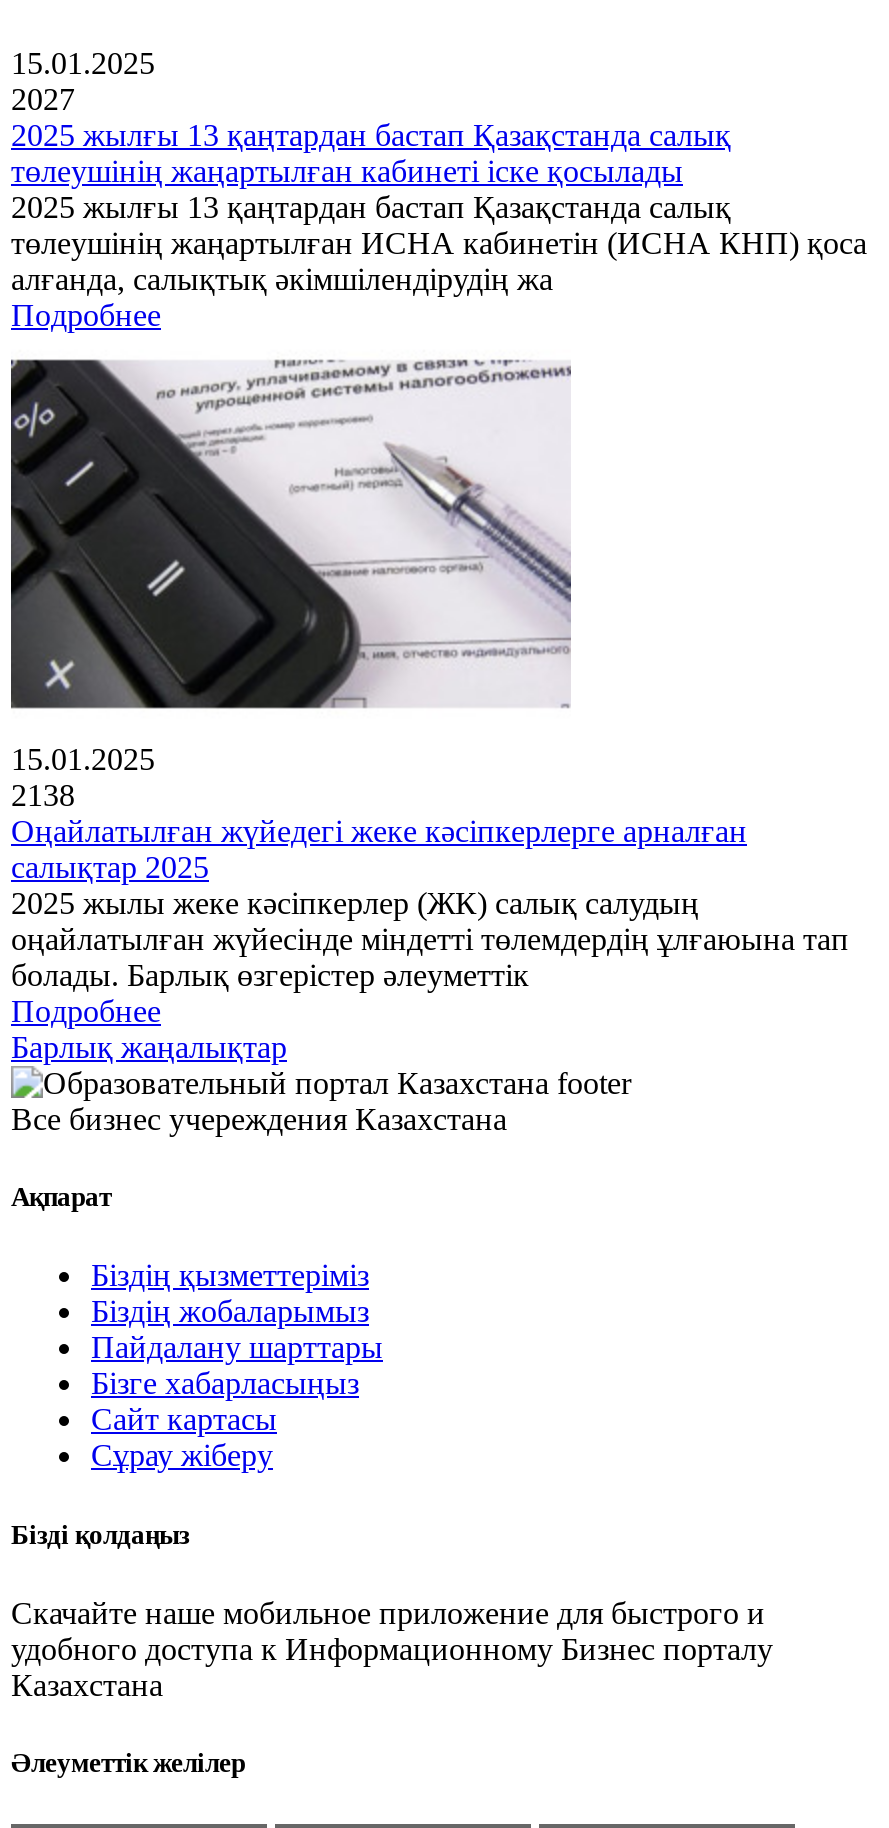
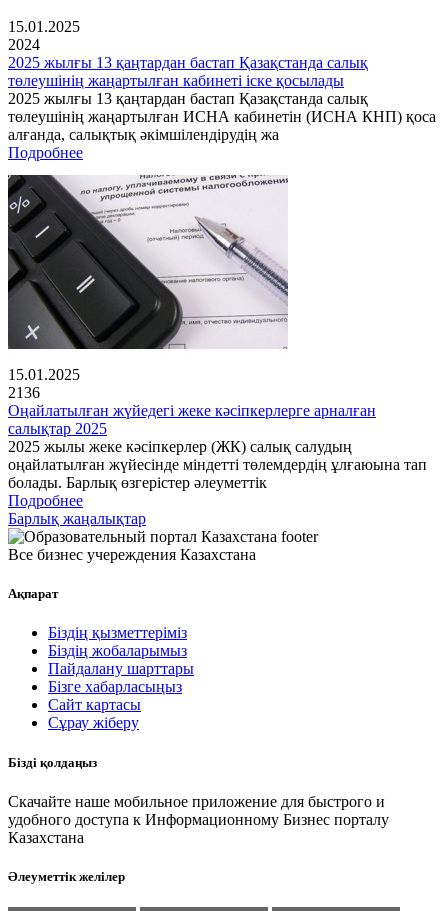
- 2027
+ 2024

- 2138
+ 2136
